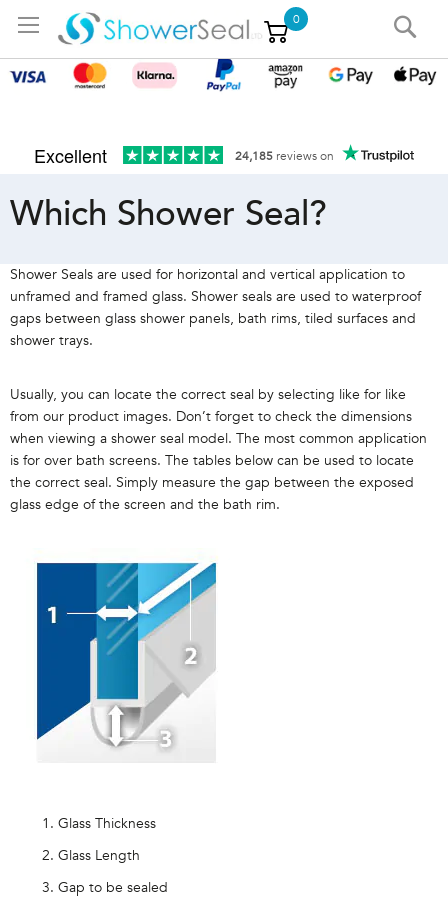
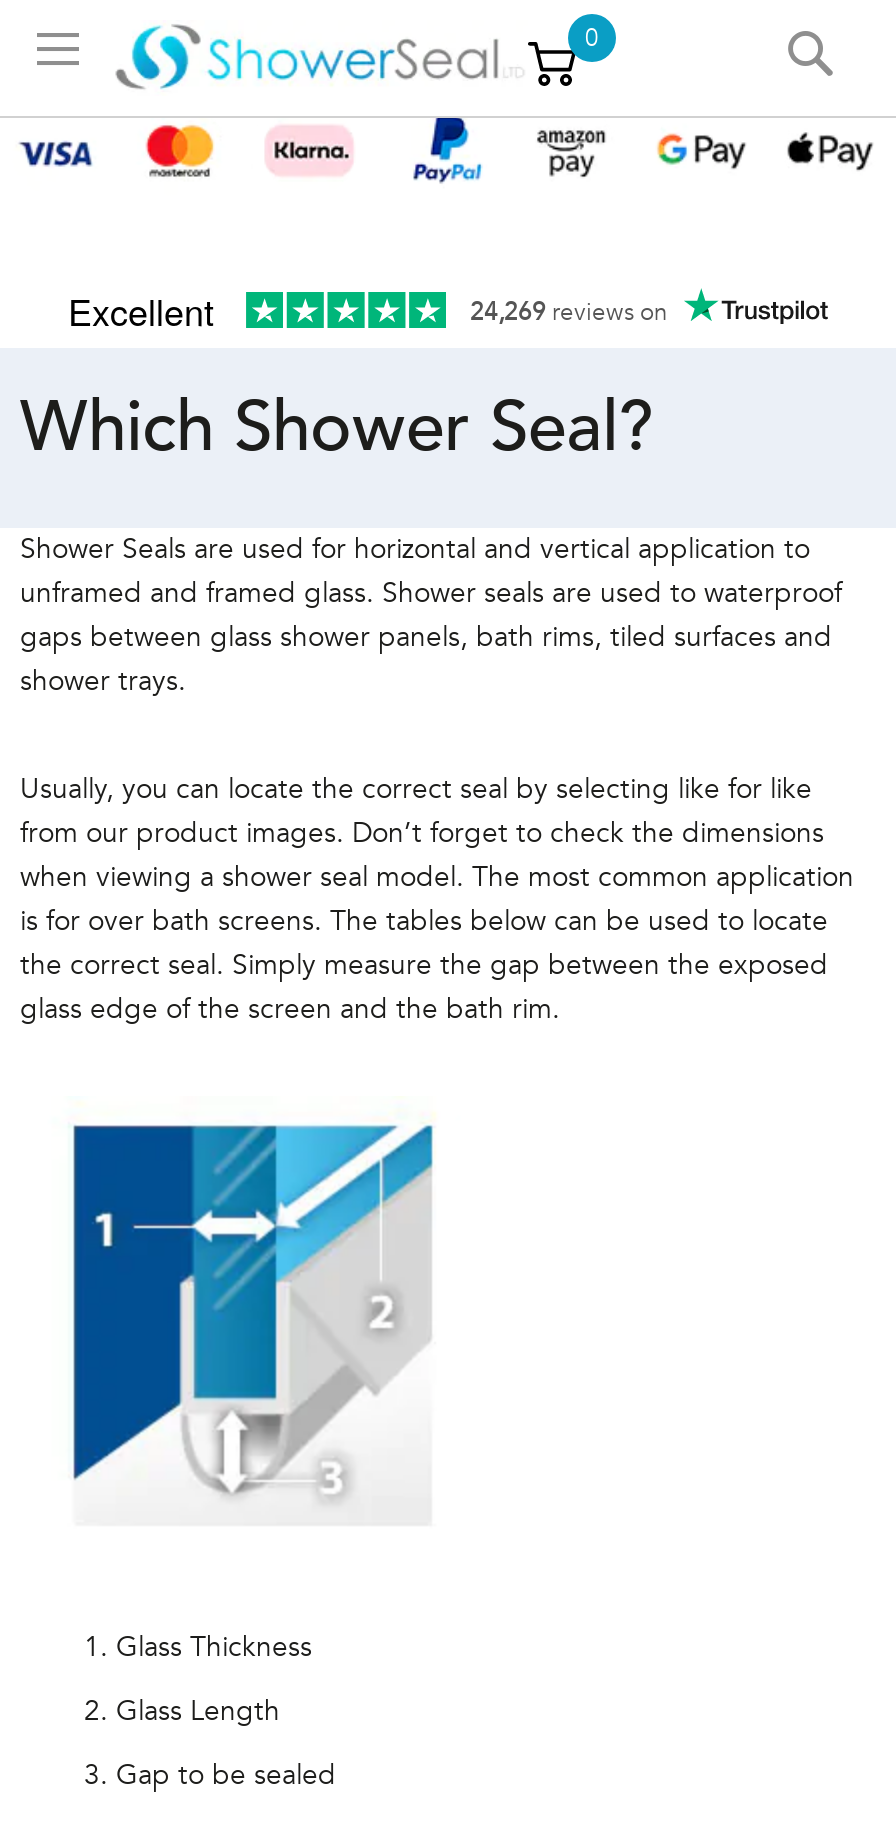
- 24,185 reviews on
+ 24,269 reviews on
